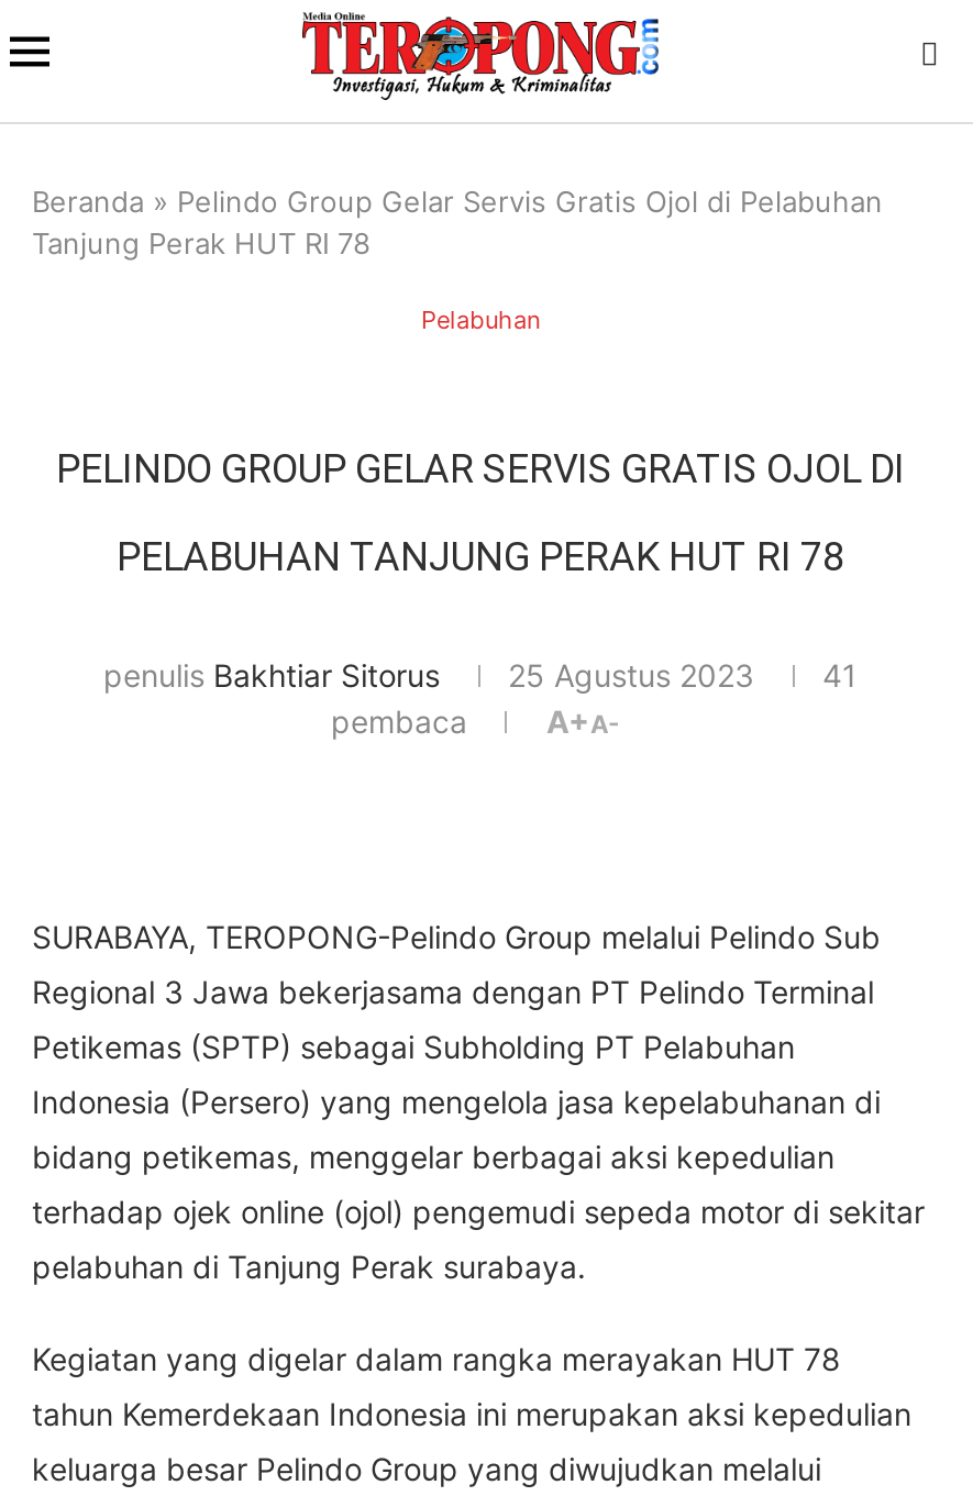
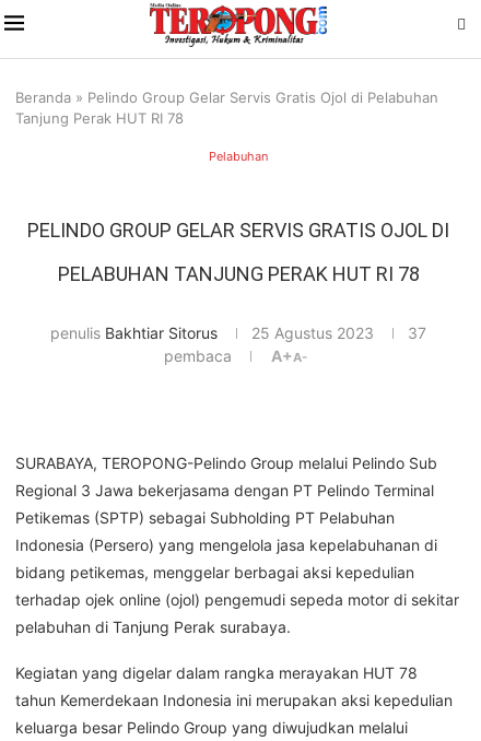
- penulis Bakhtiar Sitorus 25 Agustus 2023 41
+ penulis Bakhtiar Sitorus 25 Agustus 2023 37
